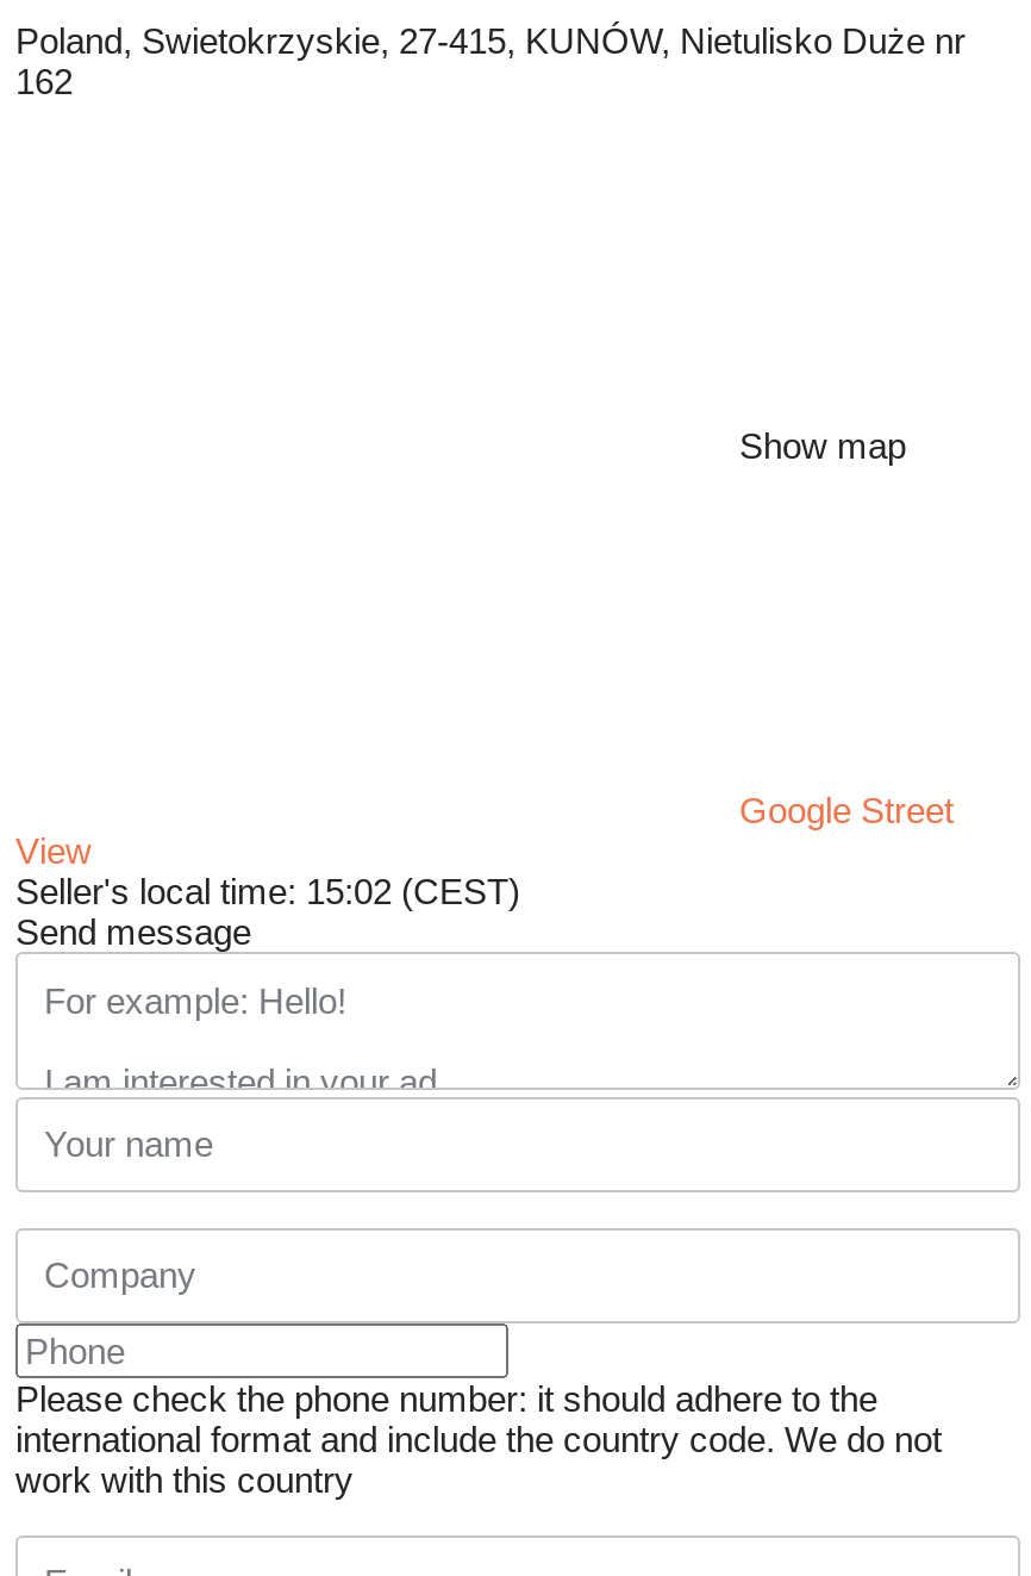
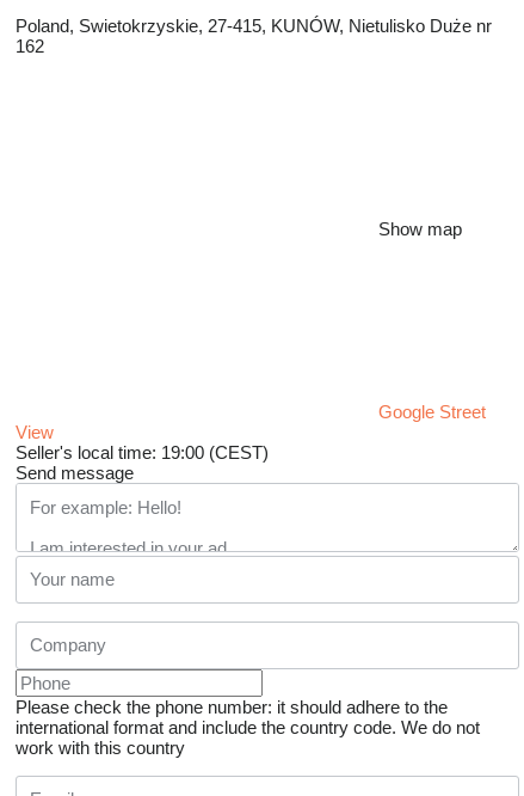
- Seller's local time: 15:02 (CEST)
+ Seller's local time: 19:00 (CEST)
